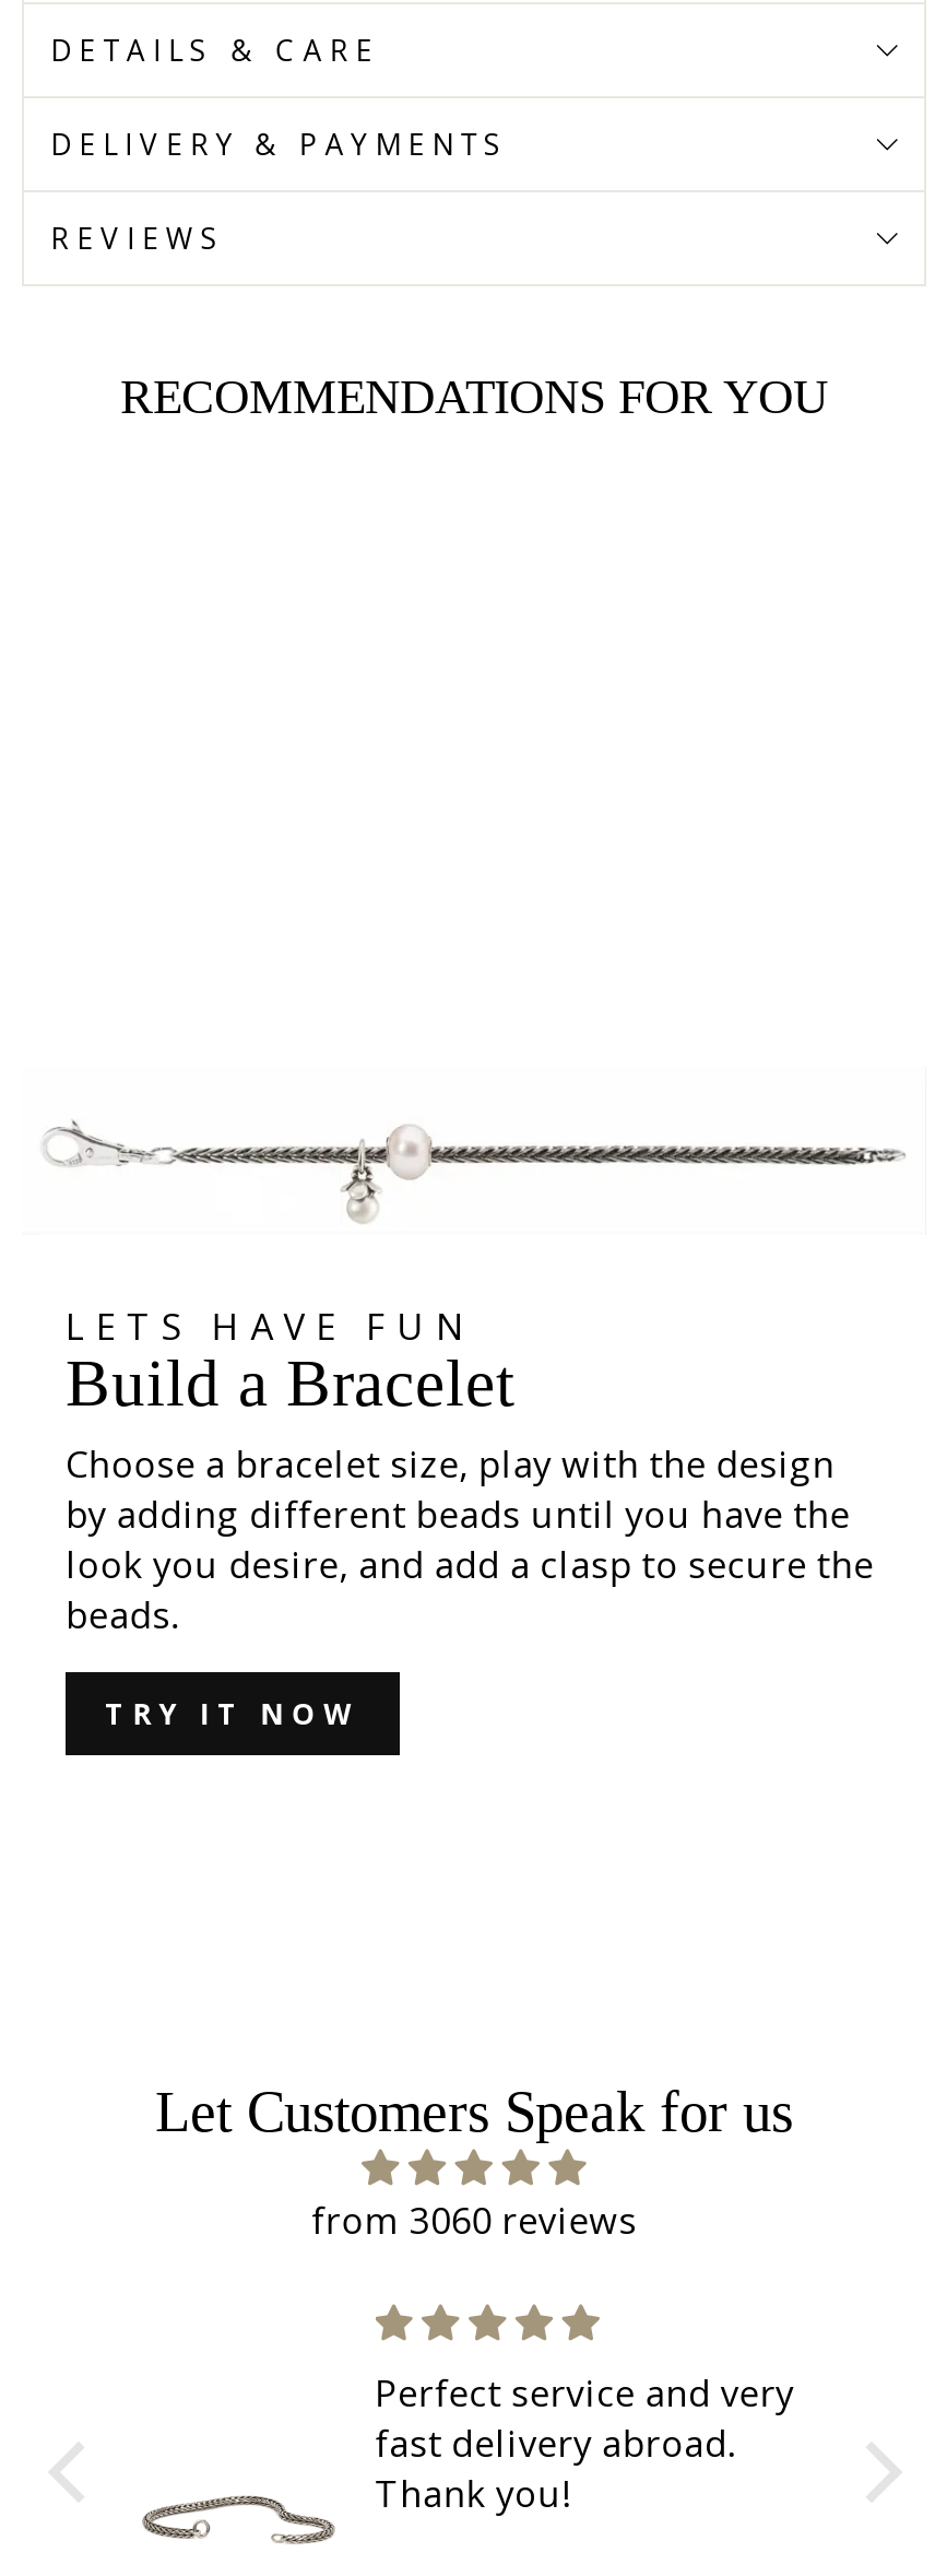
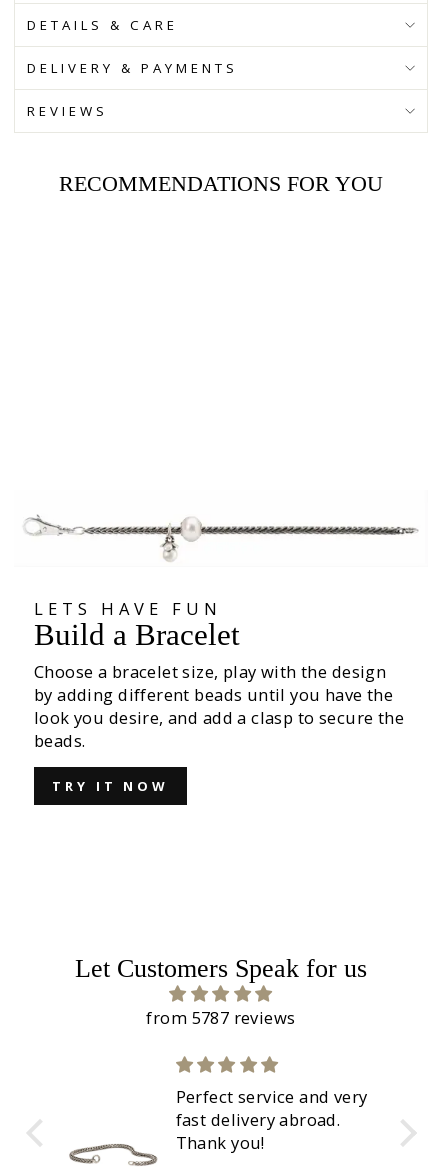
- from 3060 reviews
+ from 5787 reviews
